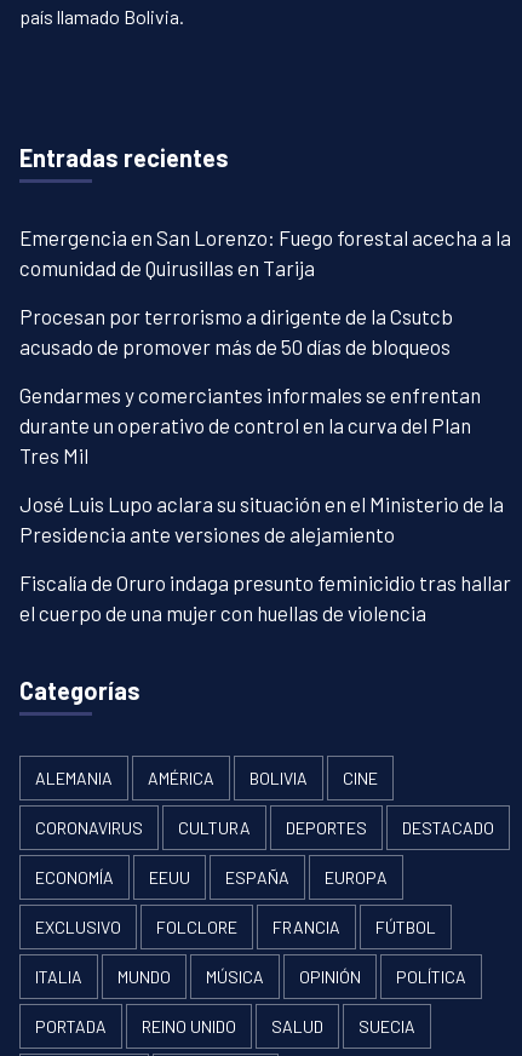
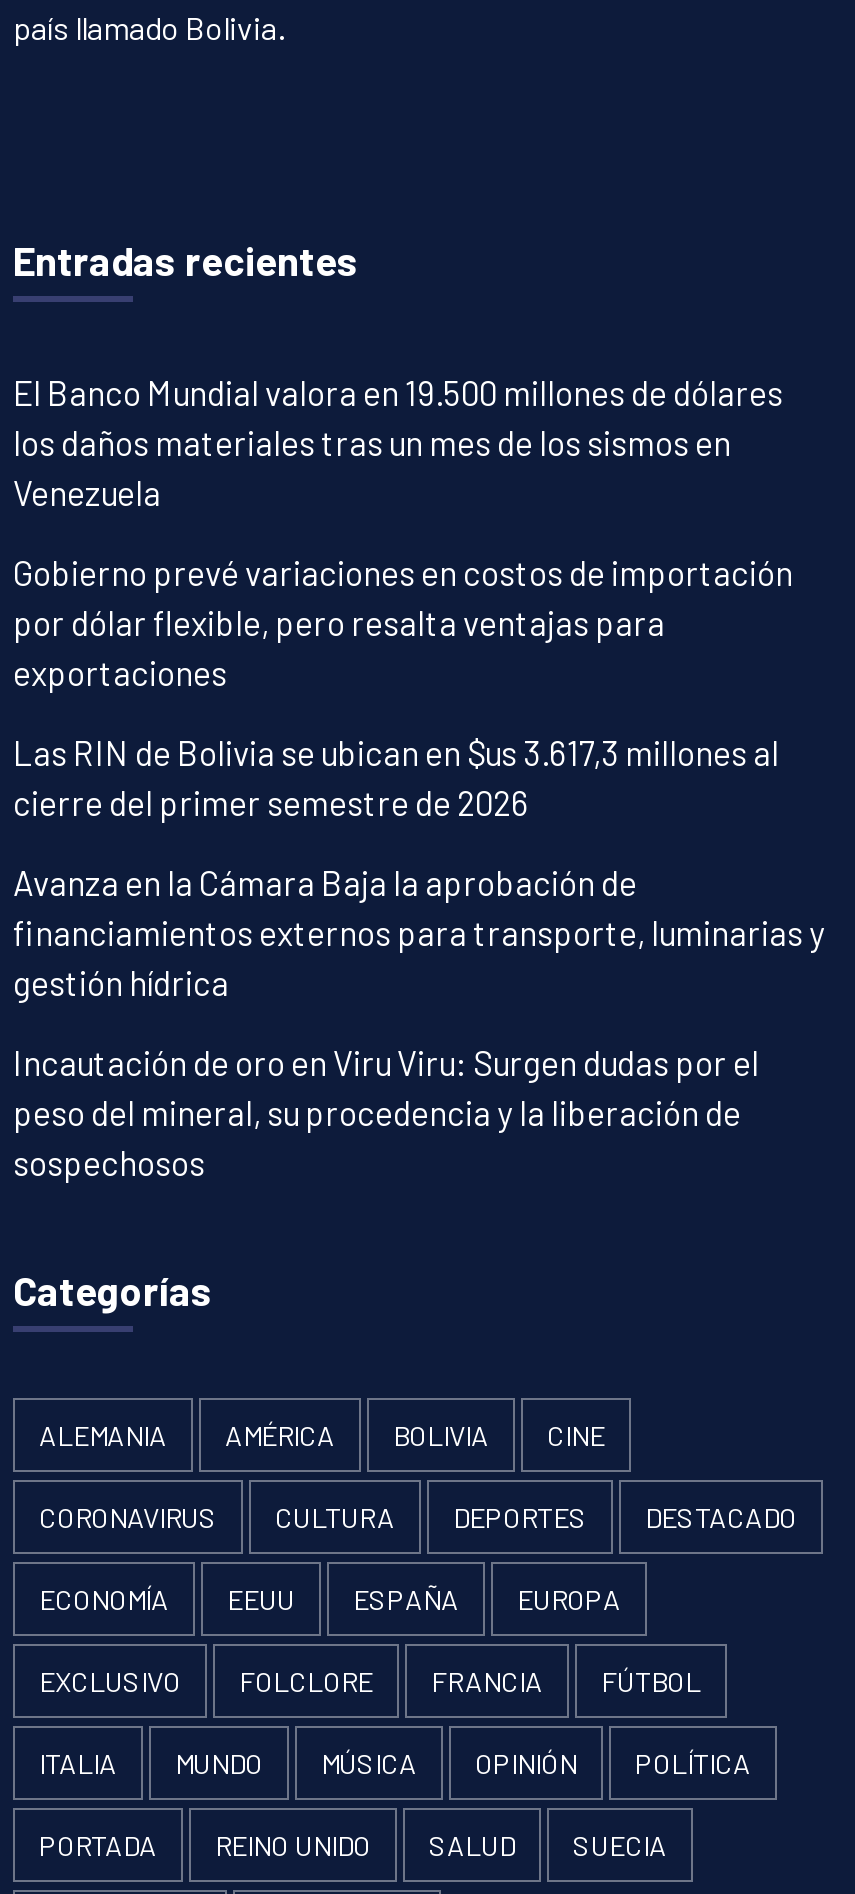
- Emergencia en San Lorenzo: Fuego forestal acecha a la
- comunidad de Quirusillas en Tarija
+ El Banco Mundial valora en 19.500 millones de dólares
+ los daños materiales tras un mes de los sismos en
+ Venezuela

- Procesan por terrorismo a dirigente de la Csutcb
- acusado de promover más de 50 días de bloqueos
+ Gobierno prevé variaciones en costos de importación
+ por dólar flexible, pero resalta ventajas para
+ exportaciones

- Gendarmes y comerciantes informales se enfrentan
- durante un operativo de control en la curva del Plan
- Tres Mil
+ Las RIN de Bolivia se ubican en $us 3.617,3 millones al
+ cierre del primer semestre de 2026

- José Luis Lupo aclara su situación en el Ministerio de la
- Presidencia ante versiones de alejamiento
+ Avanza en la Cámara Baja la aprobación de
+ financiamientos externos para transporte, luminarias y
+ gestión hídrica

- Fiscalía de Oruro indaga presunto feminicidio tras hallar
- el cuerpo de una mujer con huellas de violencia
+ Incautación de oro en Viru Viru: Surgen dudas por el
+ peso del mineral, su procedencia y la liberación de
+ sospechosos
